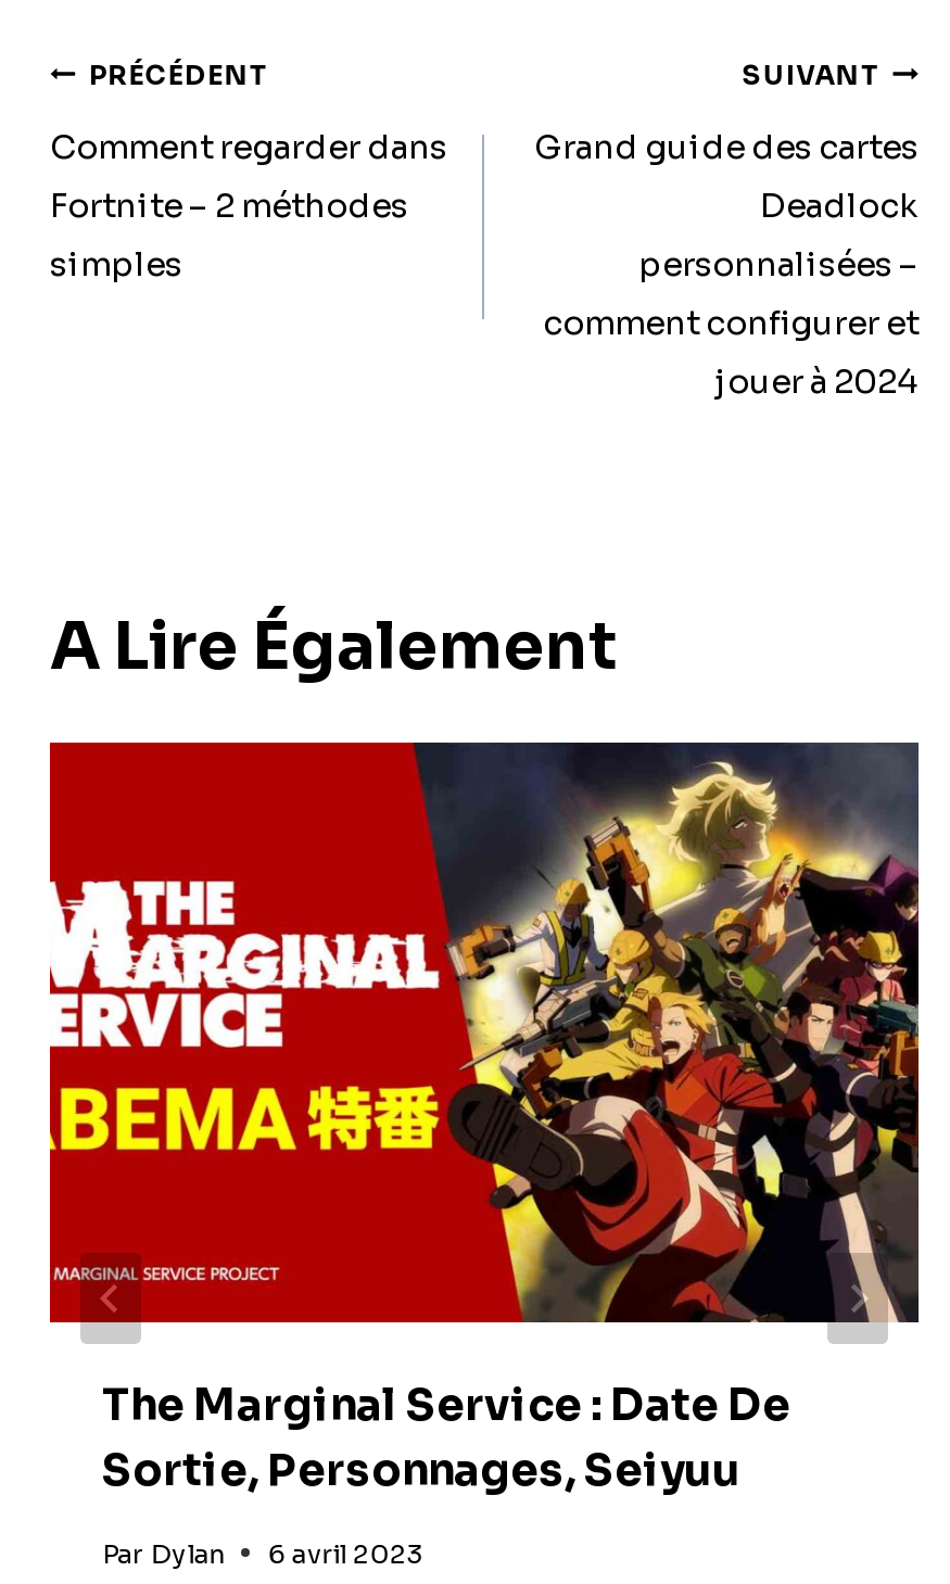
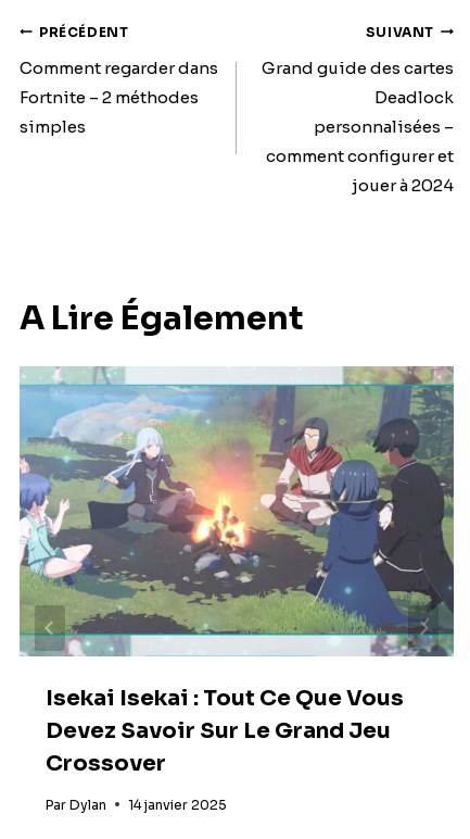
- [image]
- The Marginal Service : Date De
- Sortie, Personnages, Seiyuu
+ [image]
+ Isekai Isekai : Tout Ce Que Vous
+ Devez Savoir Sur Le Grand Jeu
+ Crossover

- Par Dylan 6 avril 2023
+ Par Dylan 14 janvier 2025
